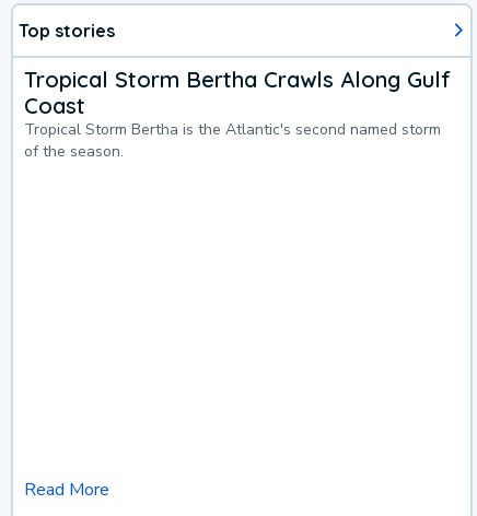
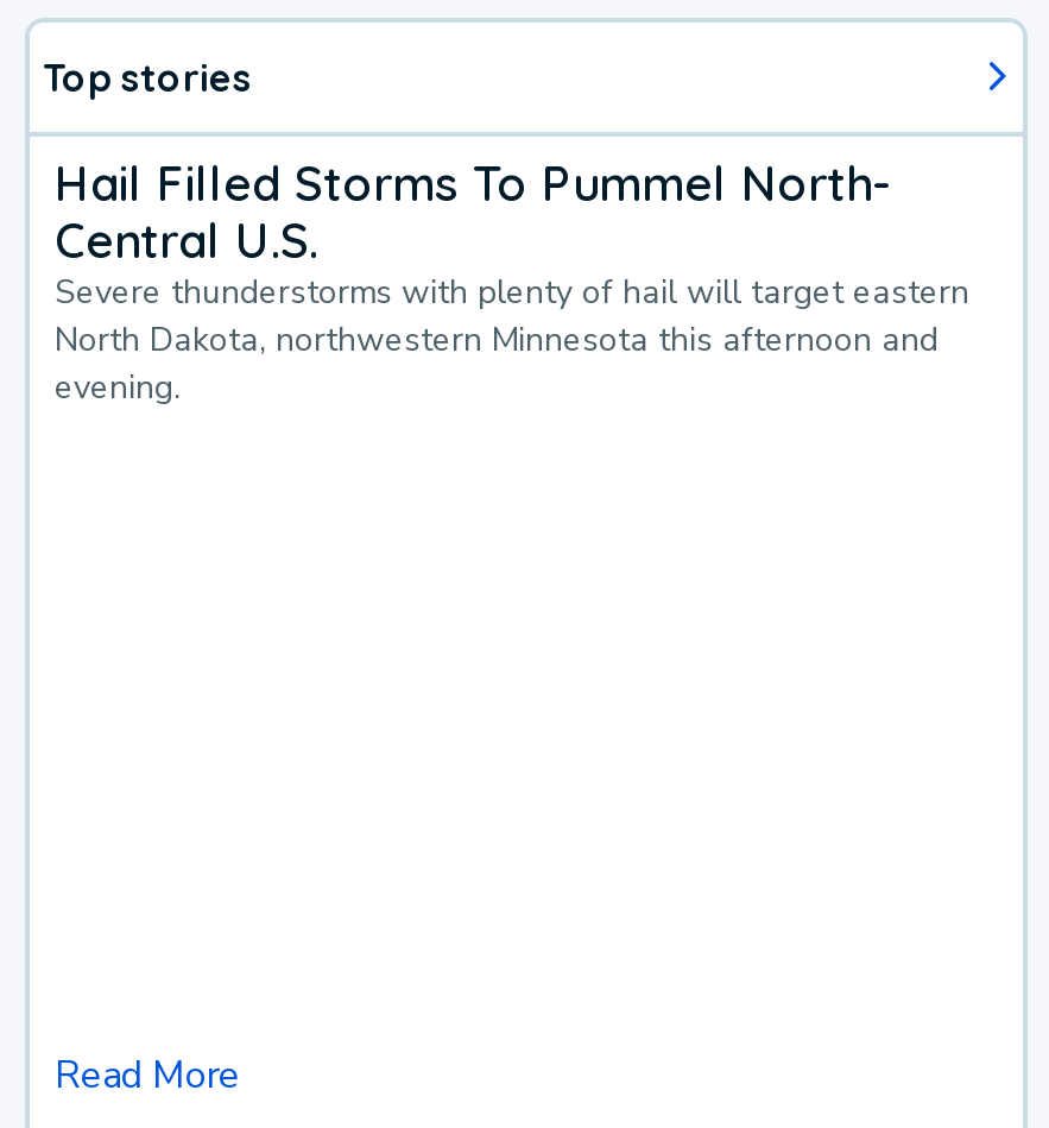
- Tropical Storm Bertha Crawls Along Gulf
- Coast
- Tropical Storm Bertha is the Atlantic's second named storm
- of the season.
+ Hail Filled Storms To Pummel North-
+ Central U.S.
+ Severe thunderstorms with plenty of hail will target eastern
+ North Dakota, northwestern Minnesota this afternoon and
+ evening.
